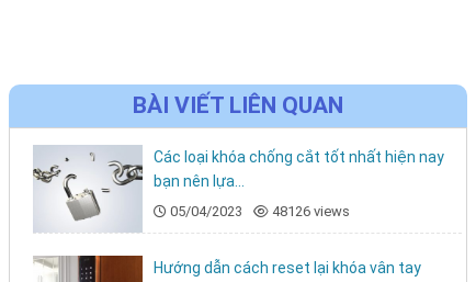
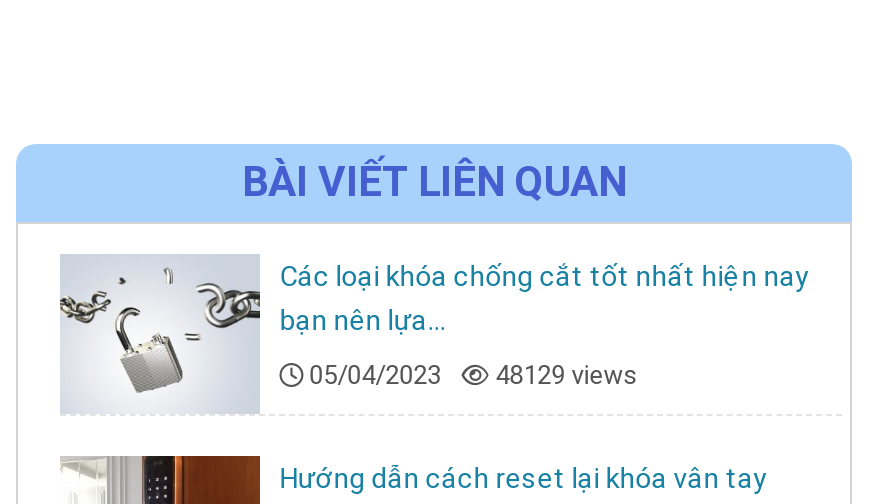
- 05/04/2023 48126 views
+ 05/04/2023 48129 views
